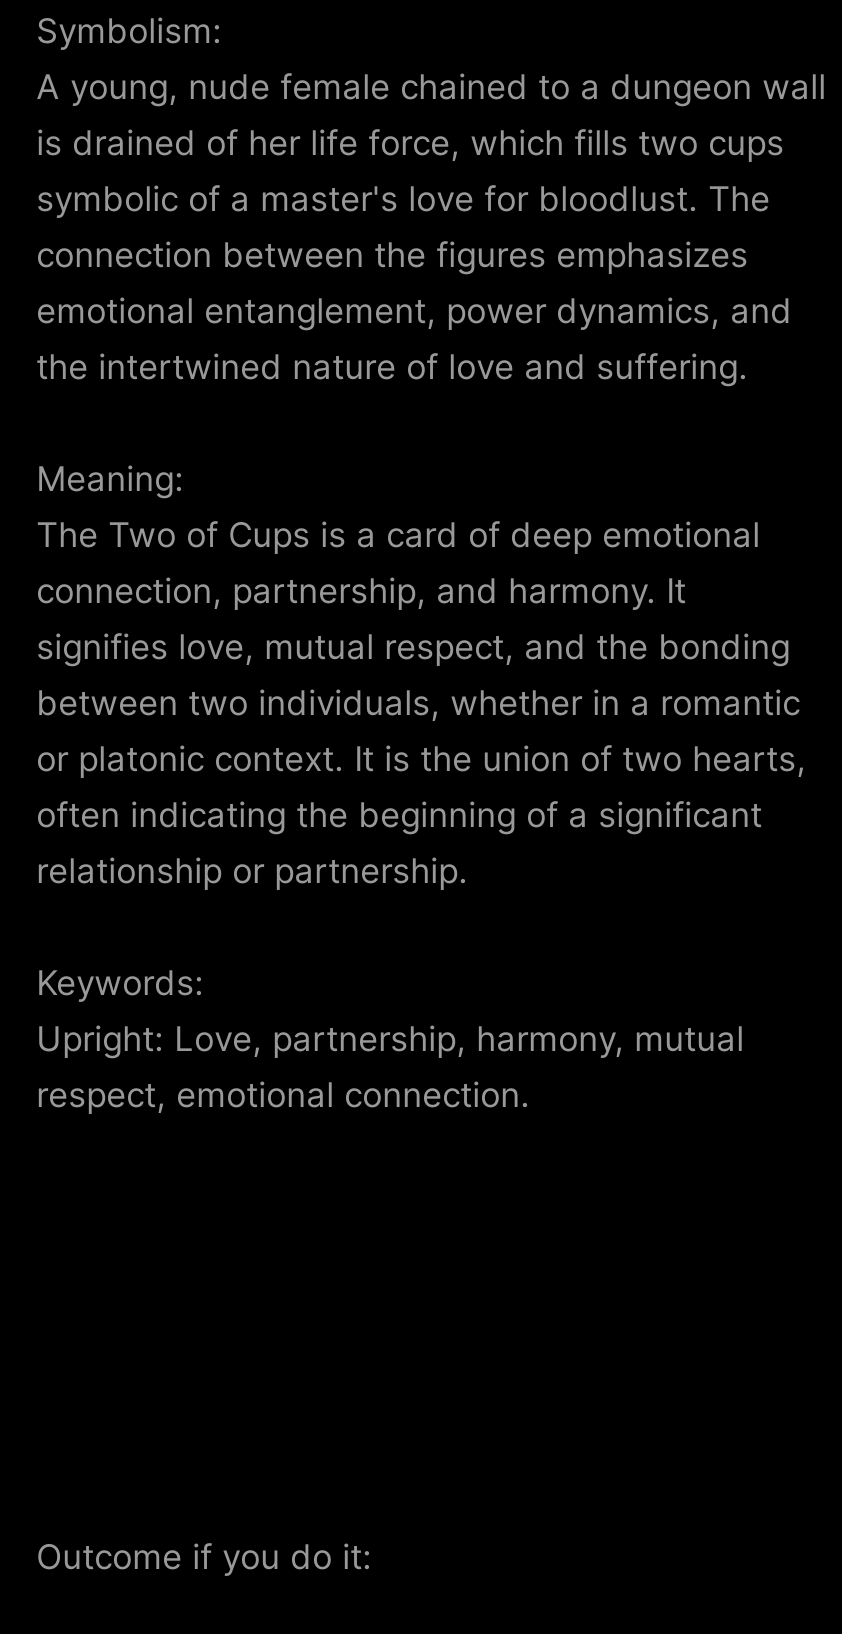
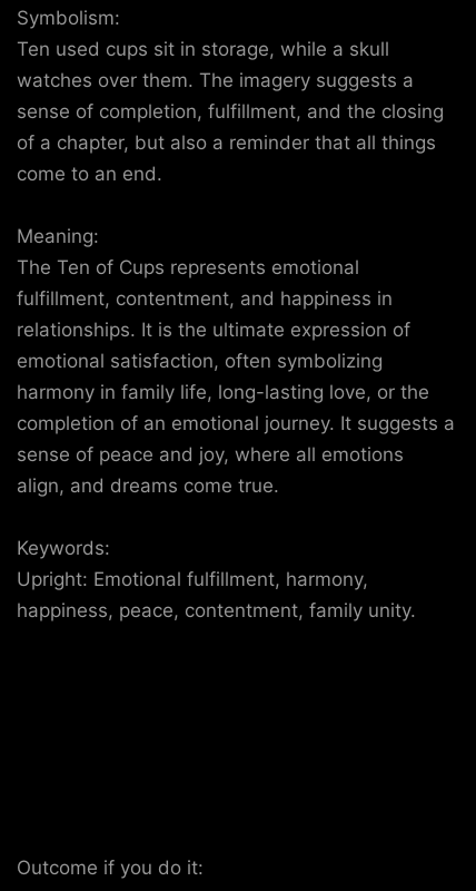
- A young, nude female chained to a dungeon wall
- is drained of her life force, which fills two cups
- symbolic of a master's love for bloodlust. The
- connection between the figures emphasizes
- emotional entanglement, power dynamics, and
- the intertwined nature of love and suffering.
+ Ten used cups sit in storage, while a skull
+ watches over them. The imagery suggests a
+ sense of completion, fulfillment, and the closing
+ of a chapter, but also a reminder that all things
+ come to an end.

moved up: Meaning:

- The Two of Cups is a card of deep emotional
- connection, partnership, and harmony. It
- signifies love, mutual respect, and the bonding
- between two individuals, whether in a romantic
- or platonic context. It is the union of two hearts,
- often indicating the beginning of a significant
- relationship or partnership.
+ The Ten of Cups represents emotional
+ fulfillment, contentment, and happiness in
+ relationships. It is the ultimate expression of
+ emotional satisfaction, often symbolizing
+ harmony in family life, long-lasting love, or the
+ completion of an emotional journey. It suggests a
+ sense of peace and joy, where all emotions
+ align, and dreams come true.

- Upright: Love, partnership, harmony, mutual
- respect, emotional connection.
+ Upright: Emotional fulfillment, harmony,
+ happiness, peace, contentment, family unity.
